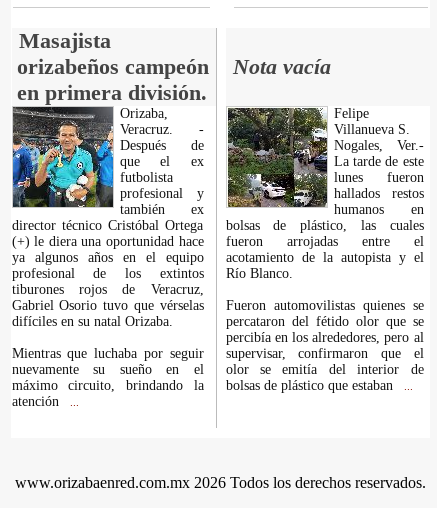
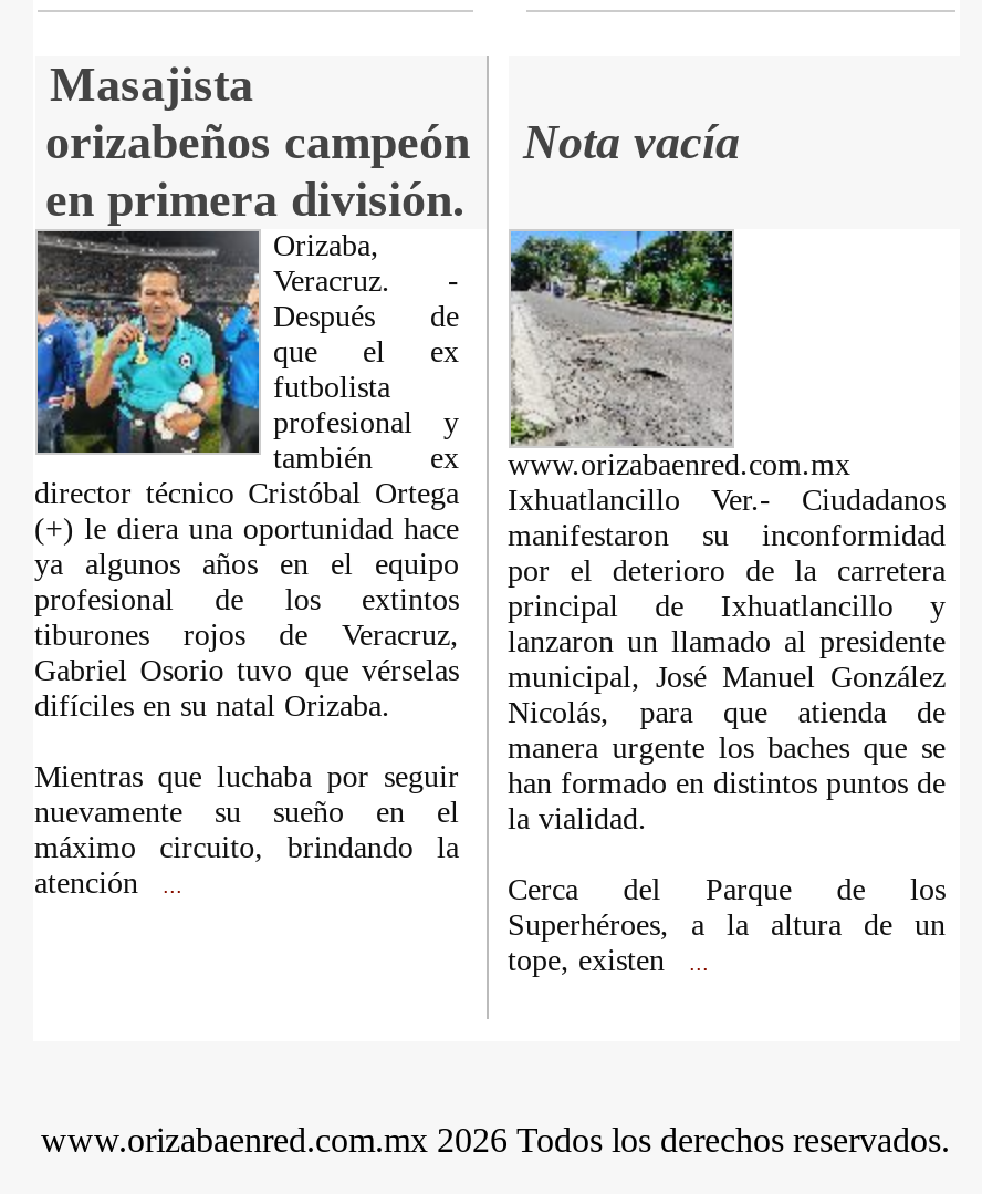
- [image]
- Felipe
- Villanueva S.
- Nogales, Ver.-
- La tarde de este
- lunes fueron
- hallados restos
- humanos en
- bolsas de plástico, las cuales
- fueron arrojadas entre el
- acotamiento de la autopista y el
- Río Blanco.
+ [image]
+ www.orizabaenred.com.mx
+ Ixhuatlancillo Ver.- Ciudadanos
+ manifestaron su inconformidad
+ por el deterioro de la carretera
+ principal de Ixhuatlancillo y
+ lanzaron un llamado al presidente
+ municipal, José Manuel González
+ Nicolás, para que atienda de
+ manera urgente los baches que se
+ han formado en distintos puntos de
+ la vialidad.

- Fueron automovilistas quienes se
- percataron del fétido olor que se
- percibía en los alrededores, pero al
- supervisar, confirmaron que el
- olor se emitía del interior de
- bolsas de plástico que estaban ...
+ Cerca del Parque de los
+ Superhéroes, a la altura de un
+ tope, existen ...
